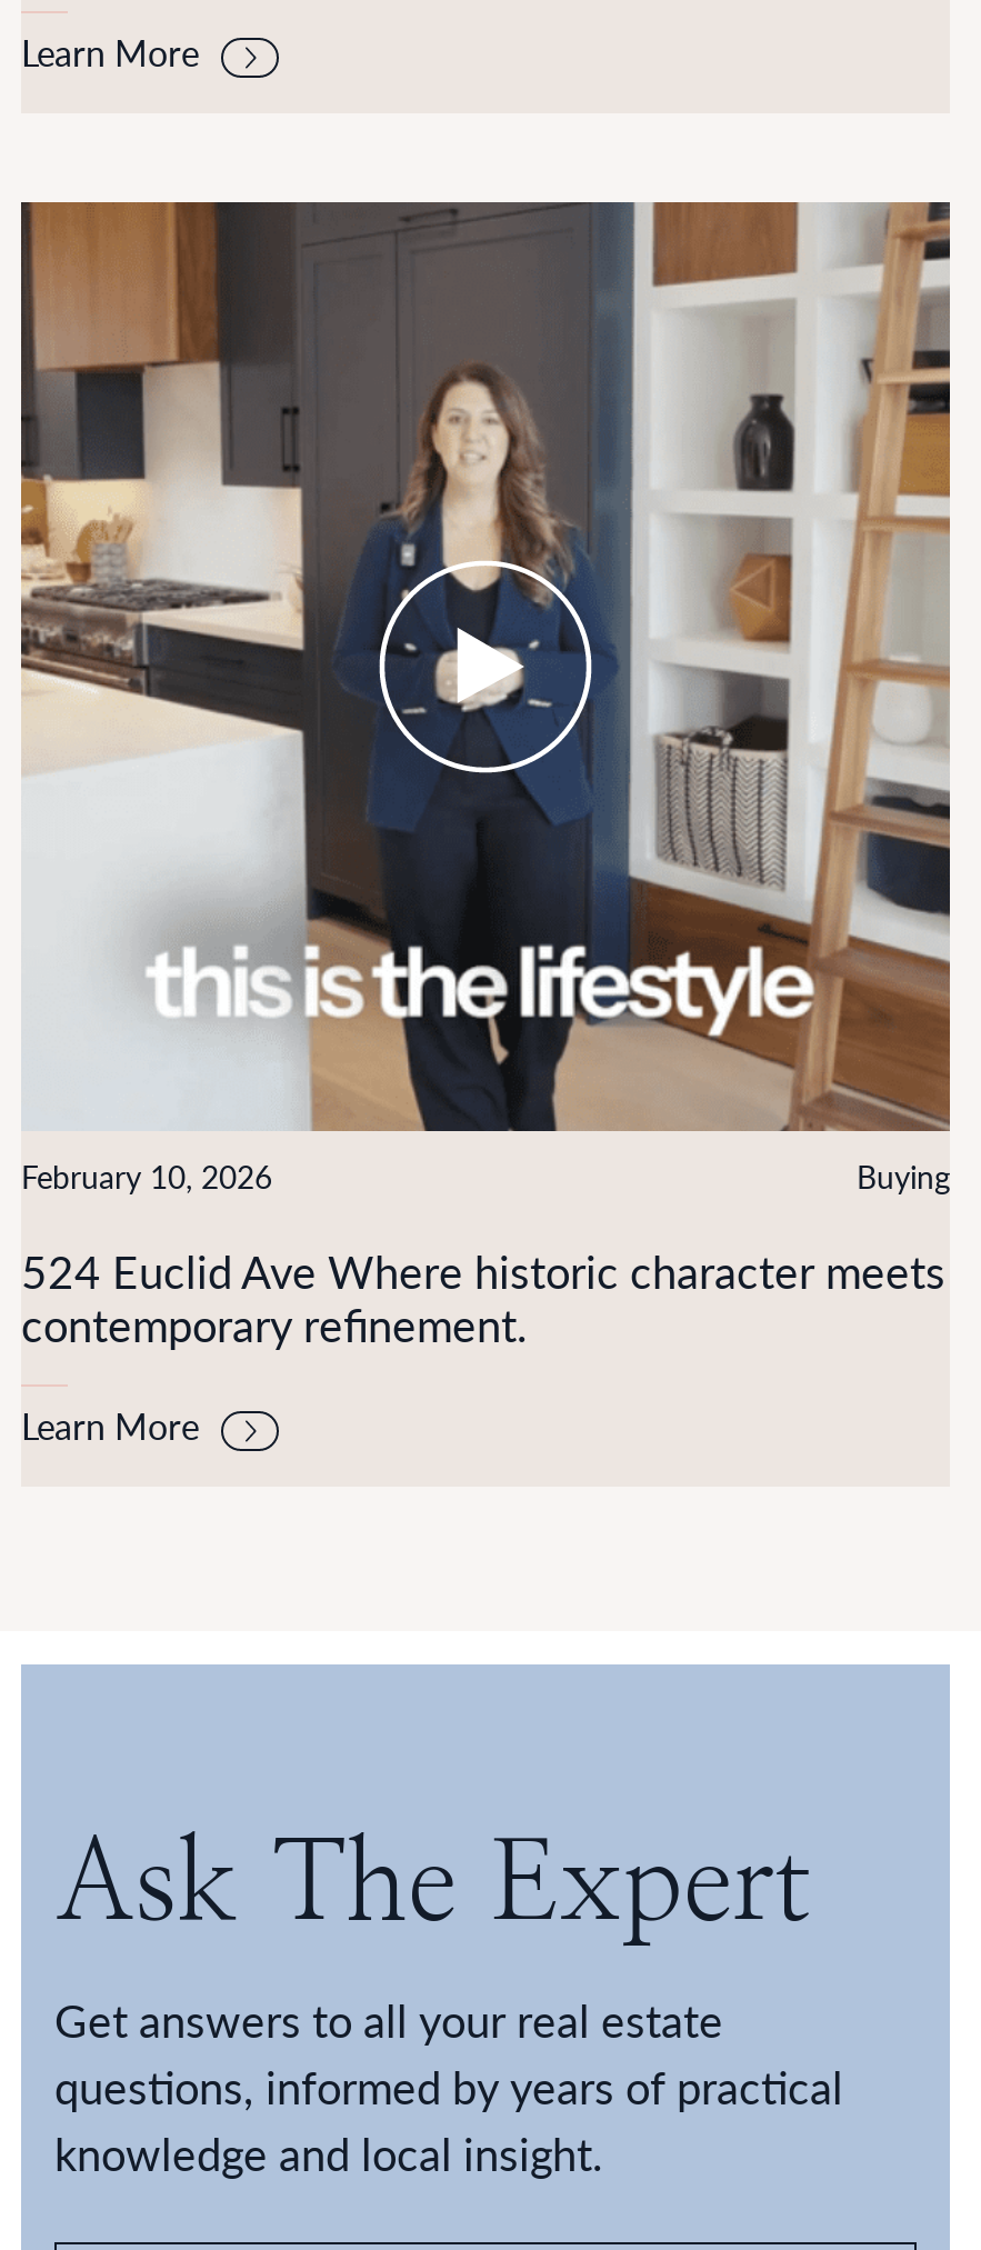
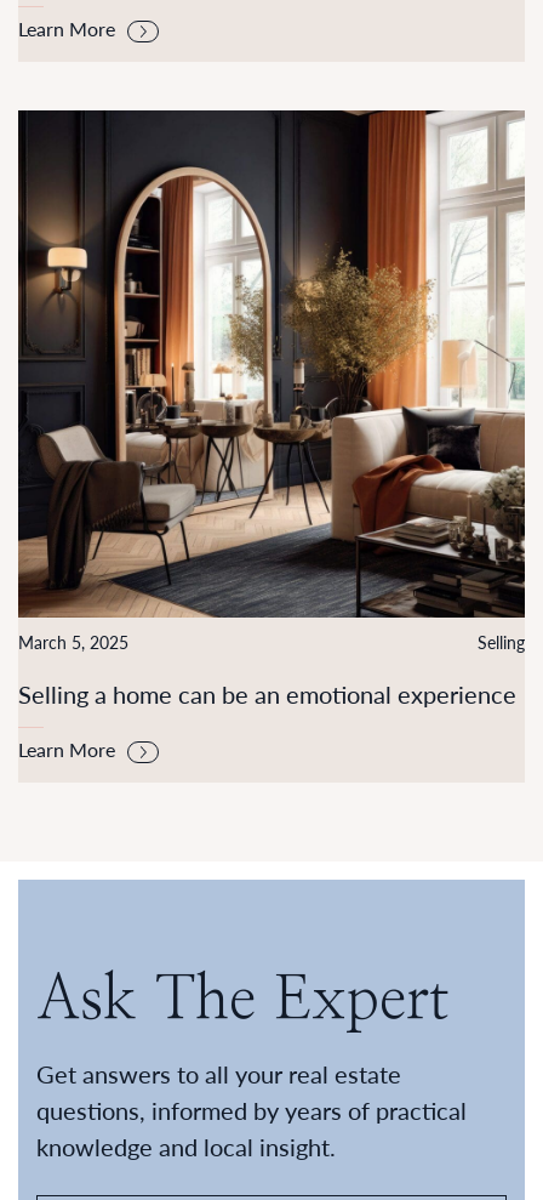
- [image]
- February 10, 2026
- Buying
+ [image]
+ March 5, 2025
+ Selling

- 524 Euclid Ave Where historic character meets
- contemporary refinement.
+ Selling a home can be an emotional experience
